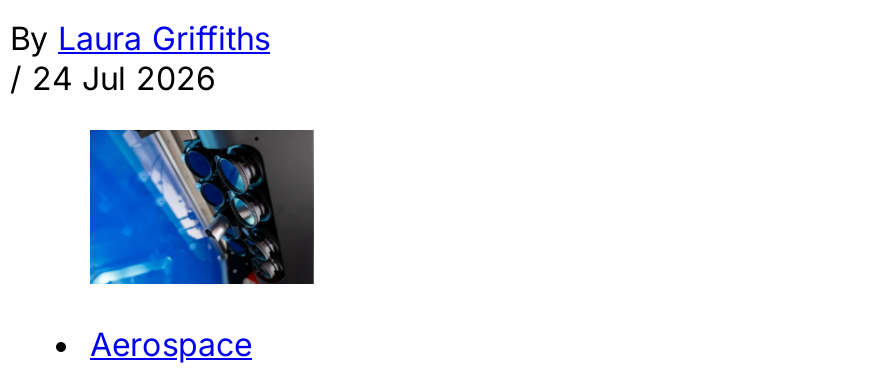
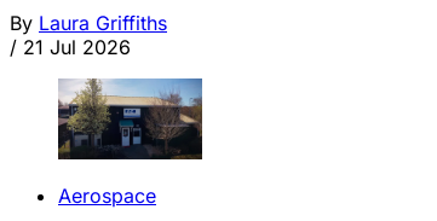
- / 24 Jul 2026
+ / 21 Jul 2026

- [image]
+ [image]
